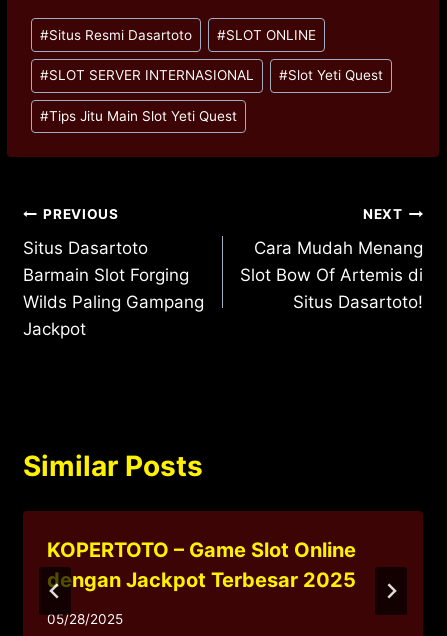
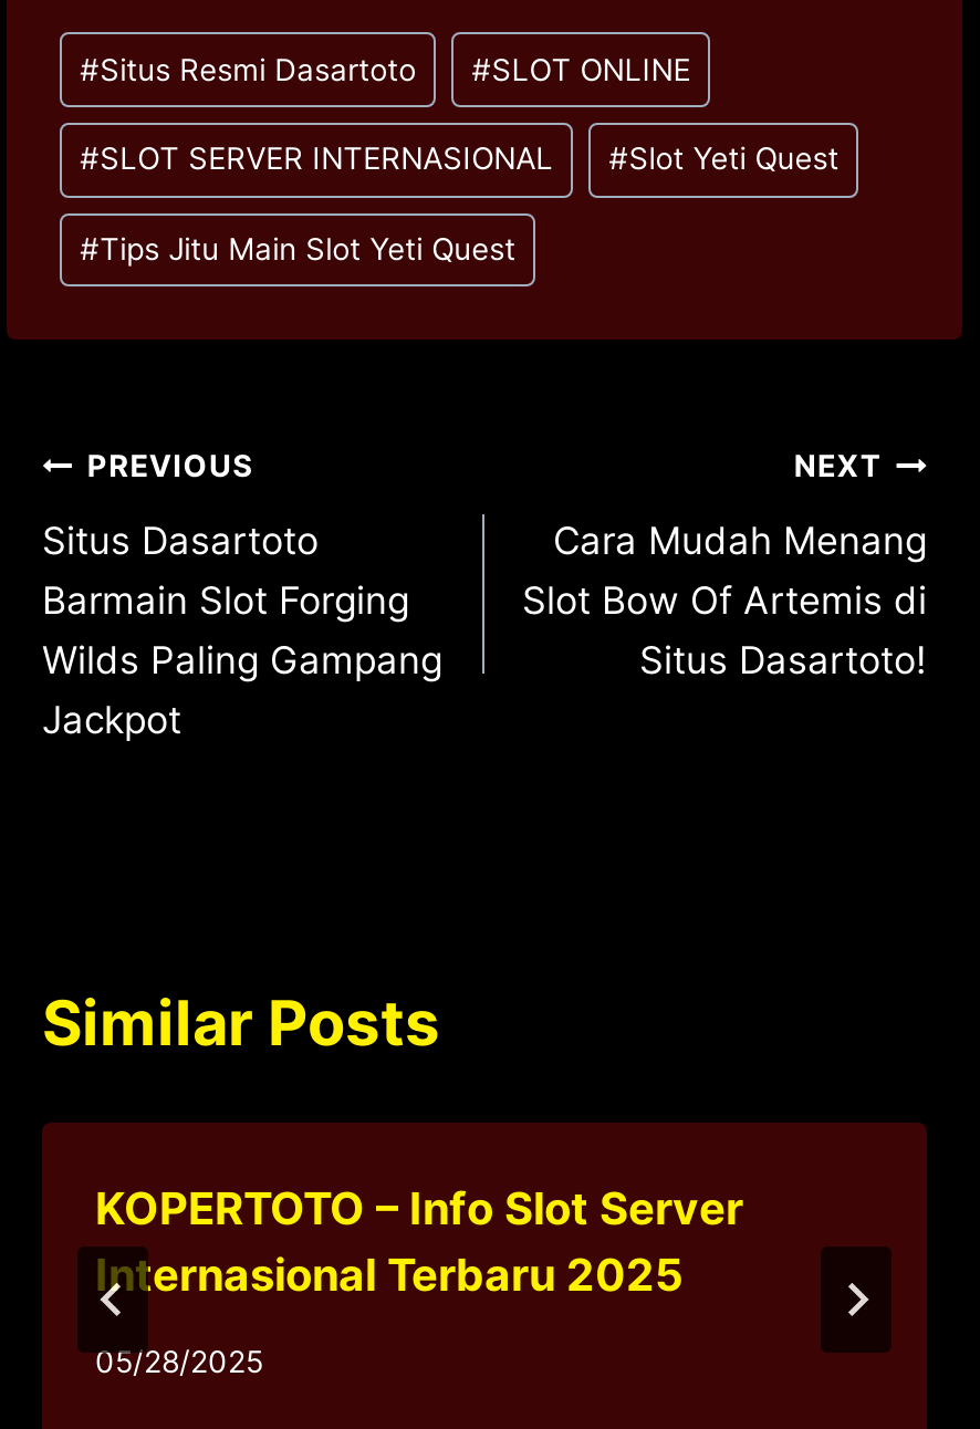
- KOPERTOTO – Game Slot Online
- dengan Jackpot Terbesar 2025
+ KOPERTOTO – Info Slot Server
+ Internasional Terbaru 2025
